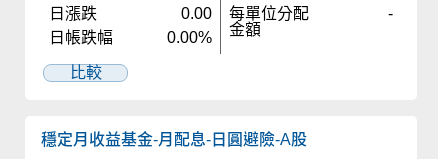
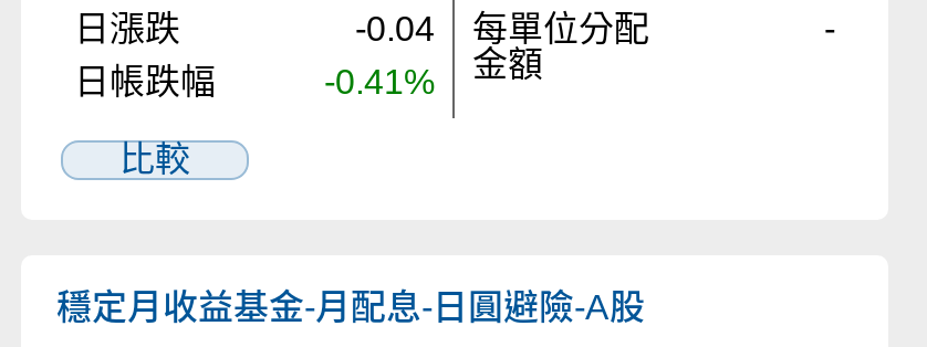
- 0.00 每單位分配
+ -0.04 每單位分配

- 0.00% 金額
+ -0.41% 金額
